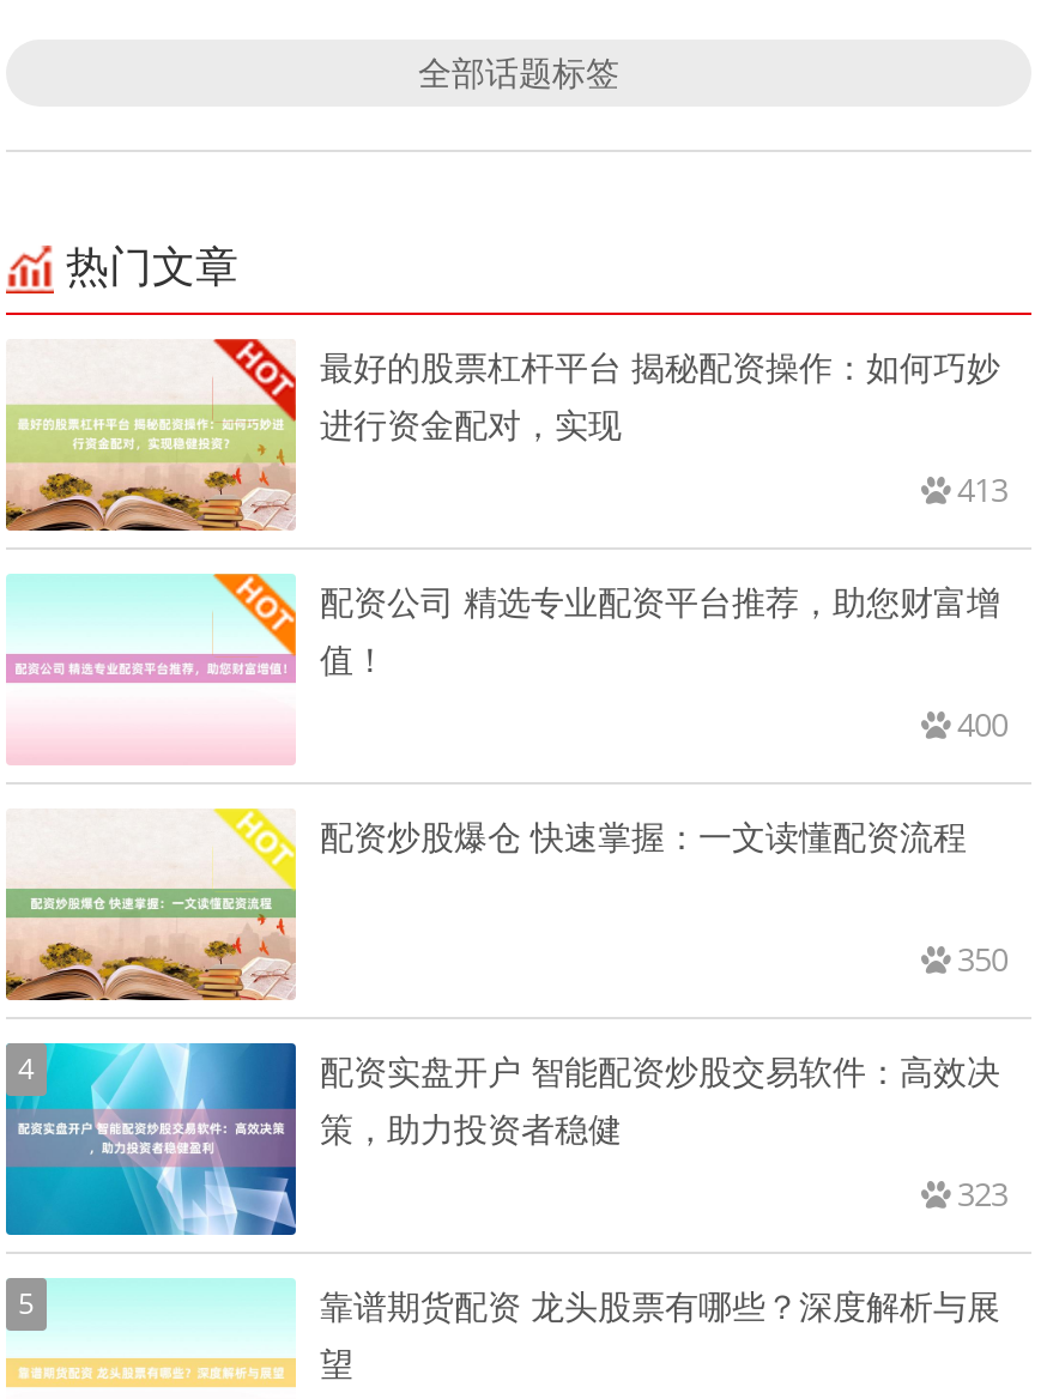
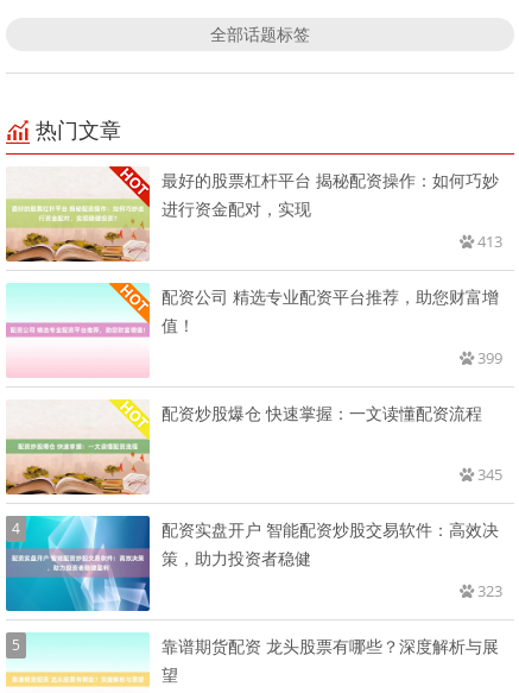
- 400
+ 399

- 350
+ 345
